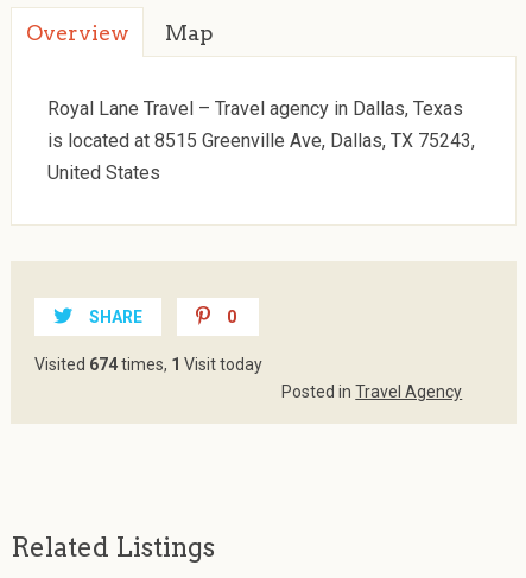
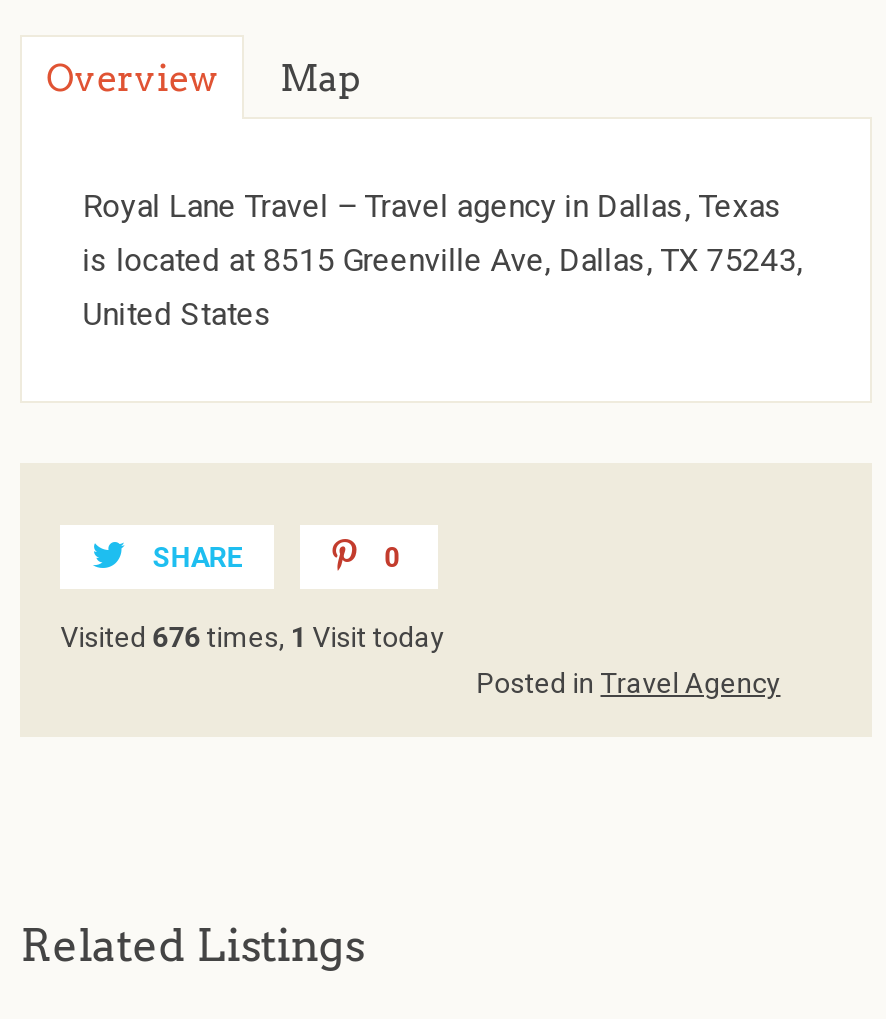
- Visited 674 times, 1 Visit today
+ Visited 676 times, 1 Visit today
